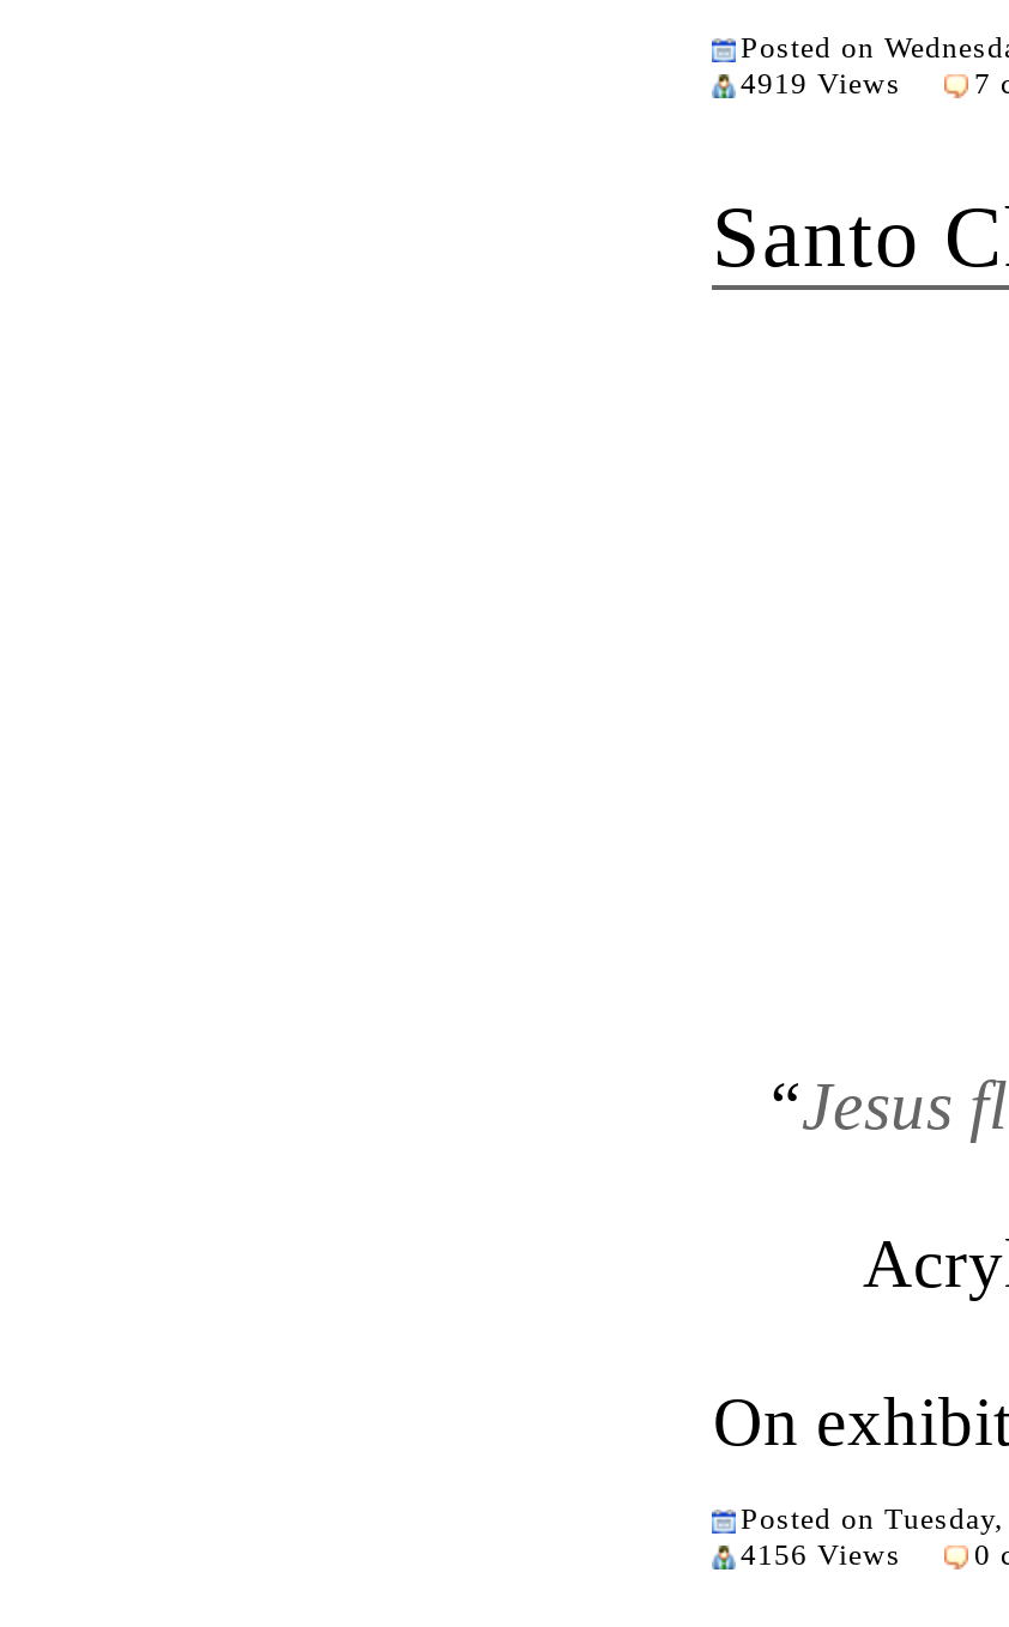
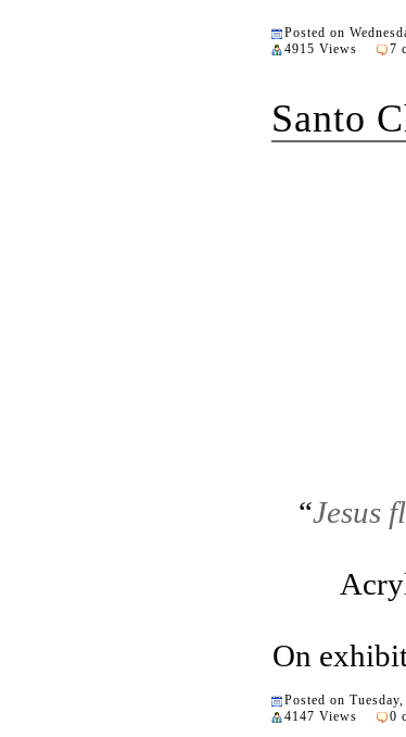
- 4919 Views
+ 4915 Views

- 4156 Views
+ 4147 Views
